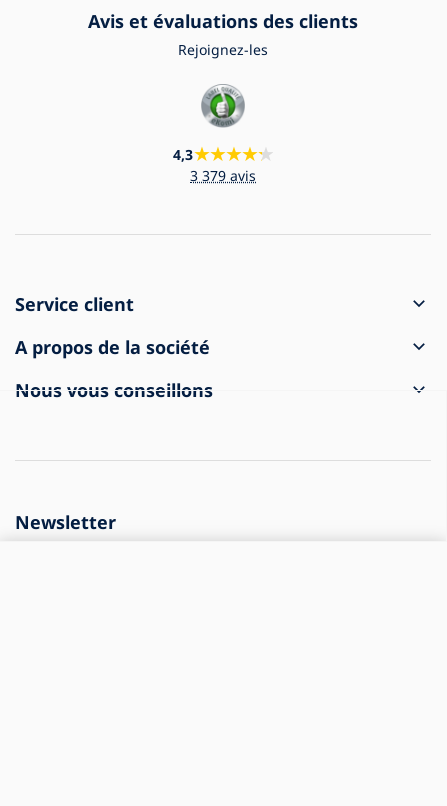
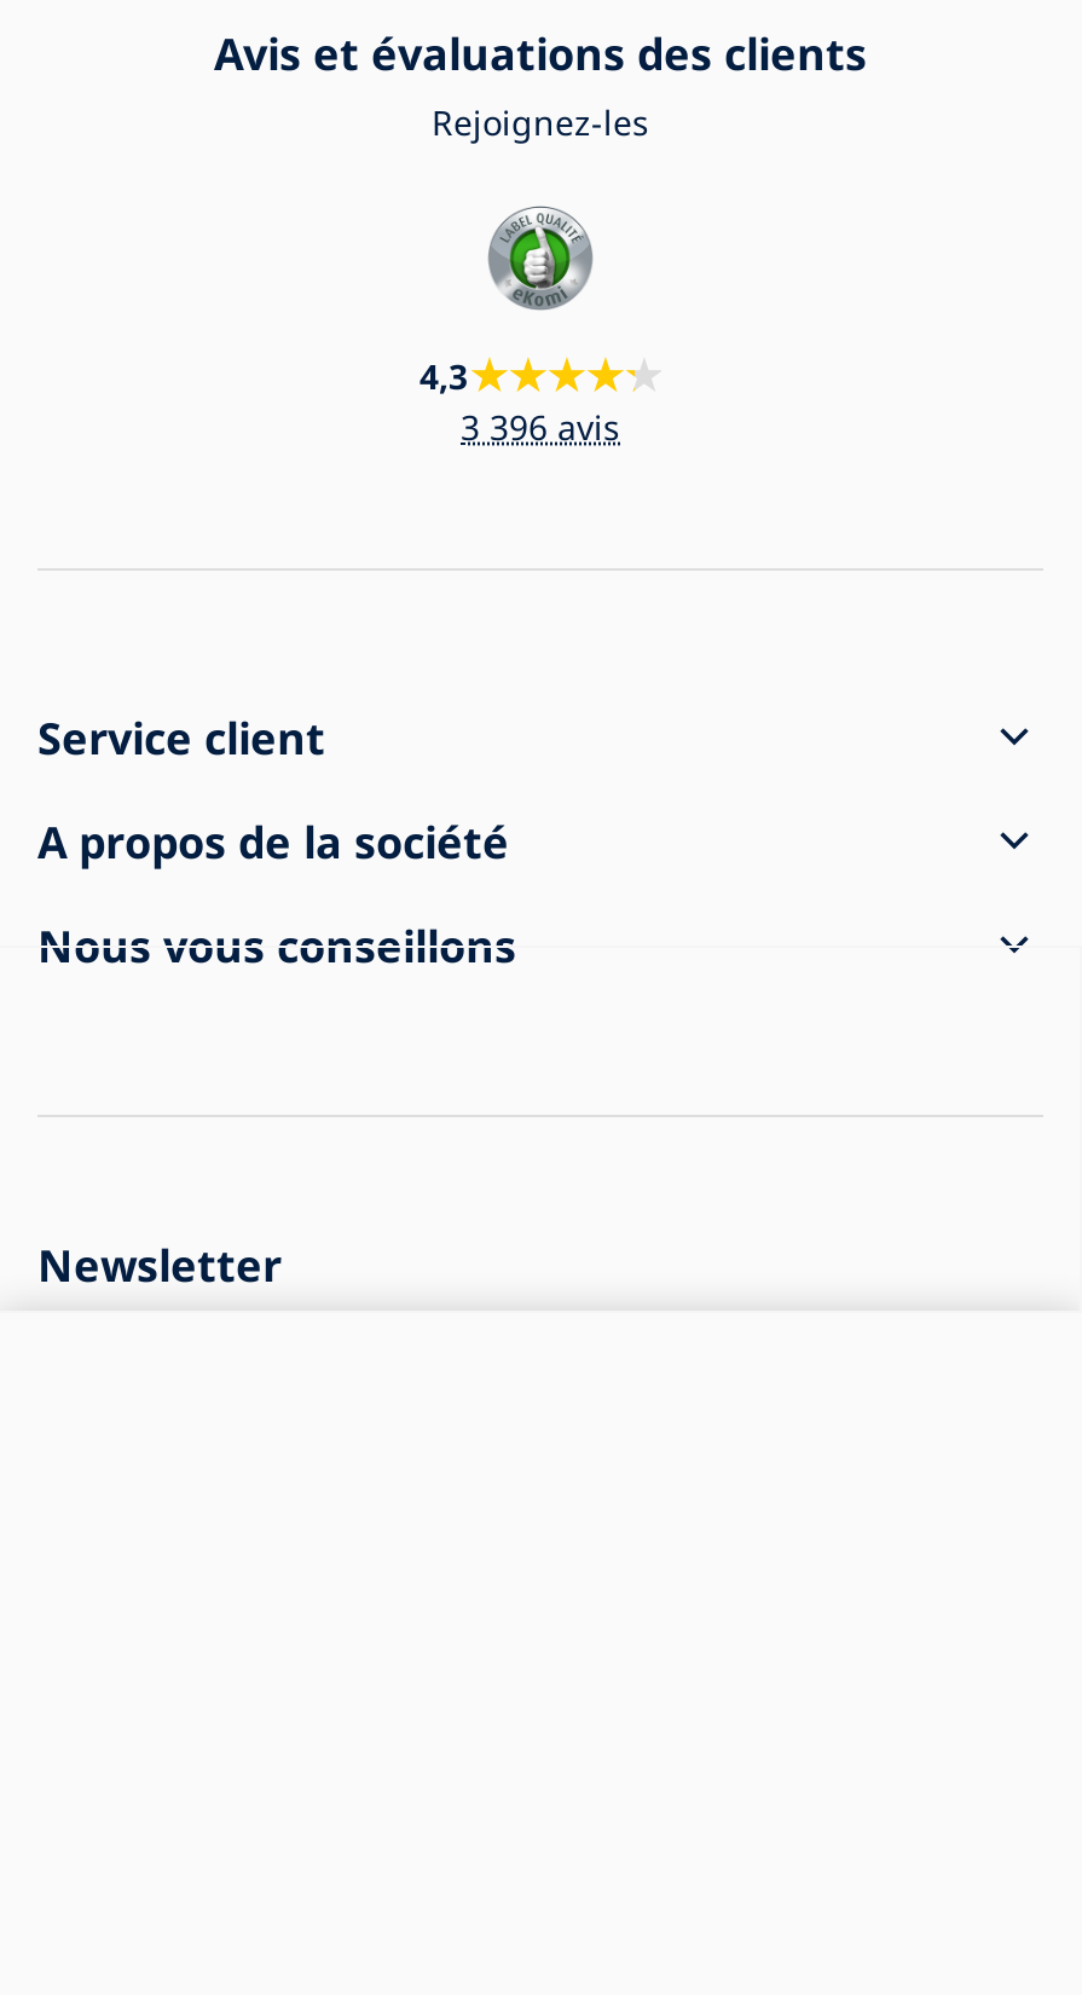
- 3 379 avis
+ 3 396 avis
